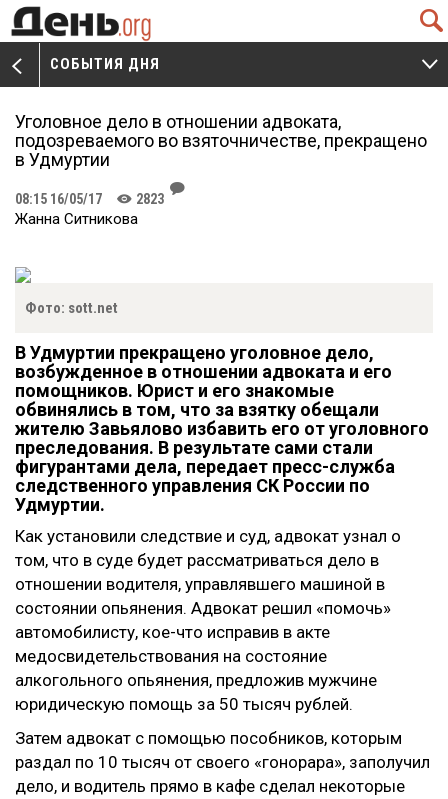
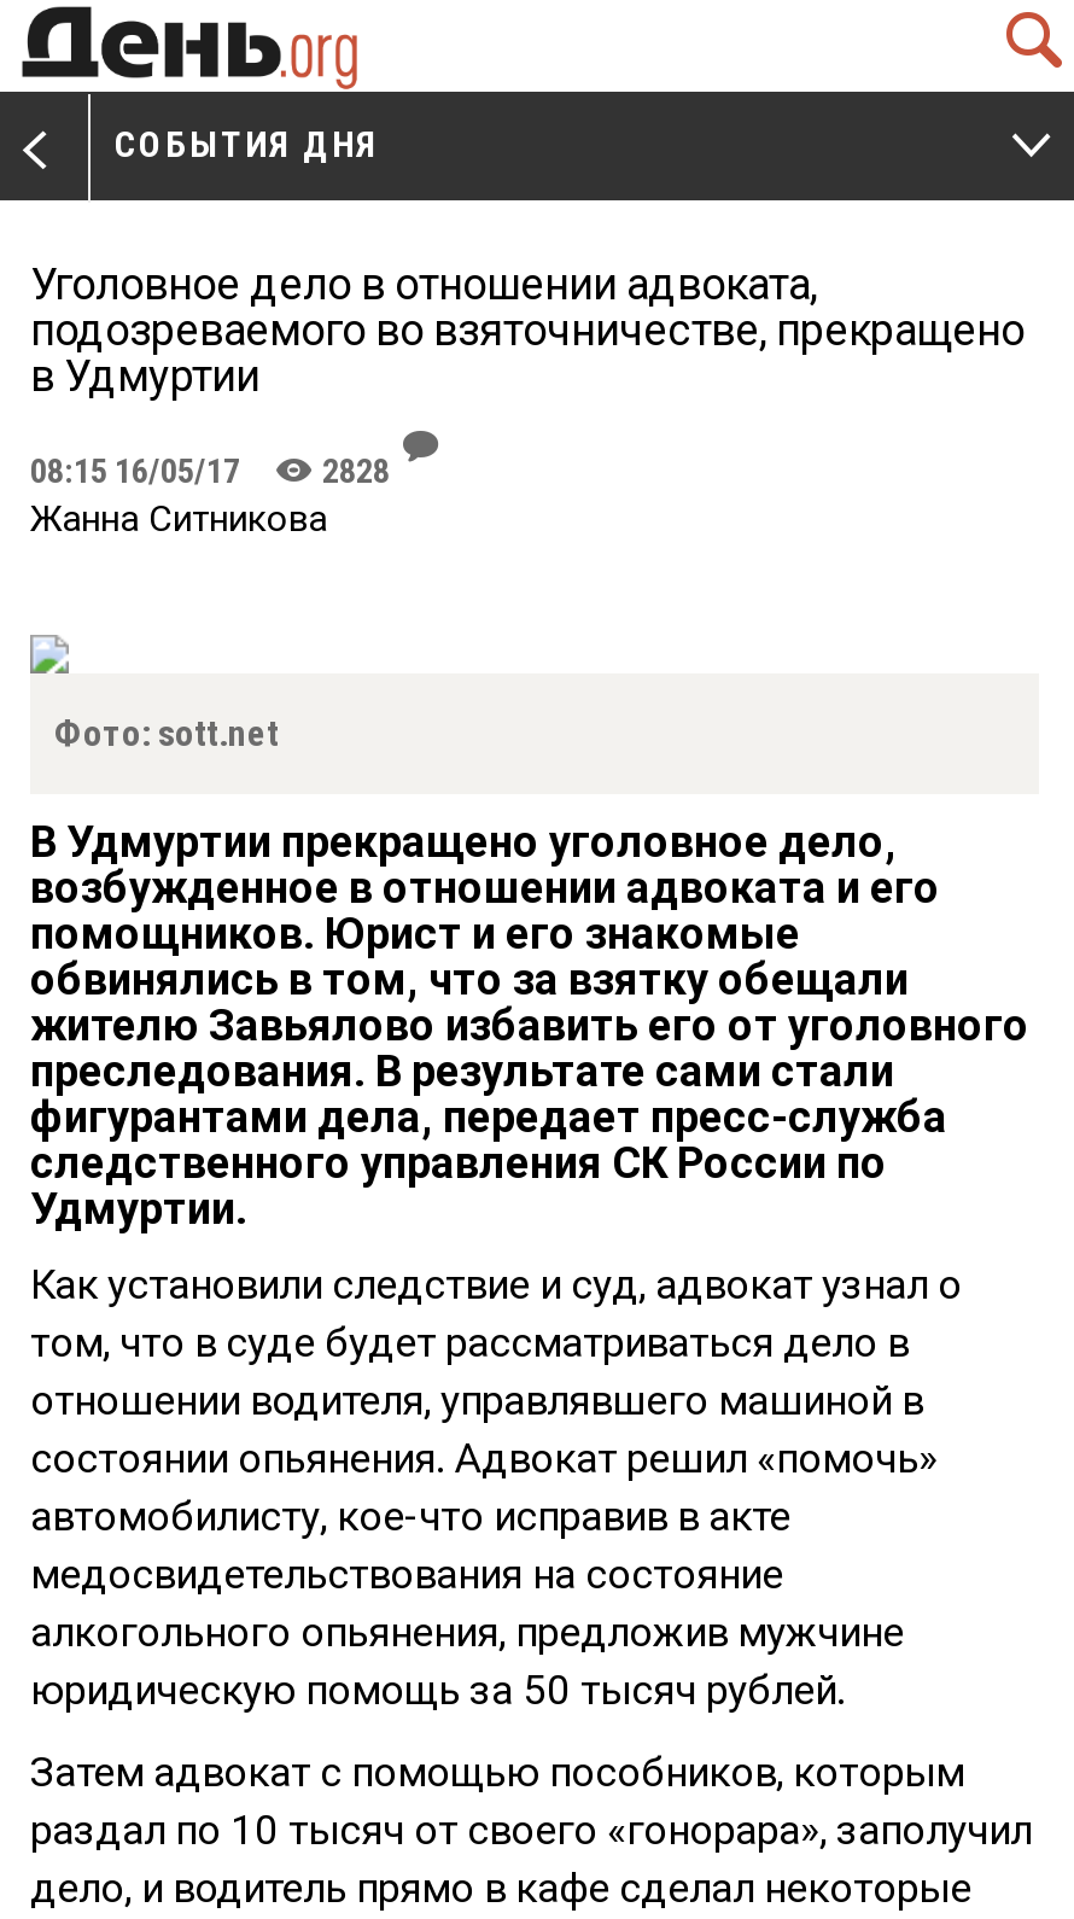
- 08:15 16/05/17 K 2823
+ 08:15 16/05/17 K 2828
